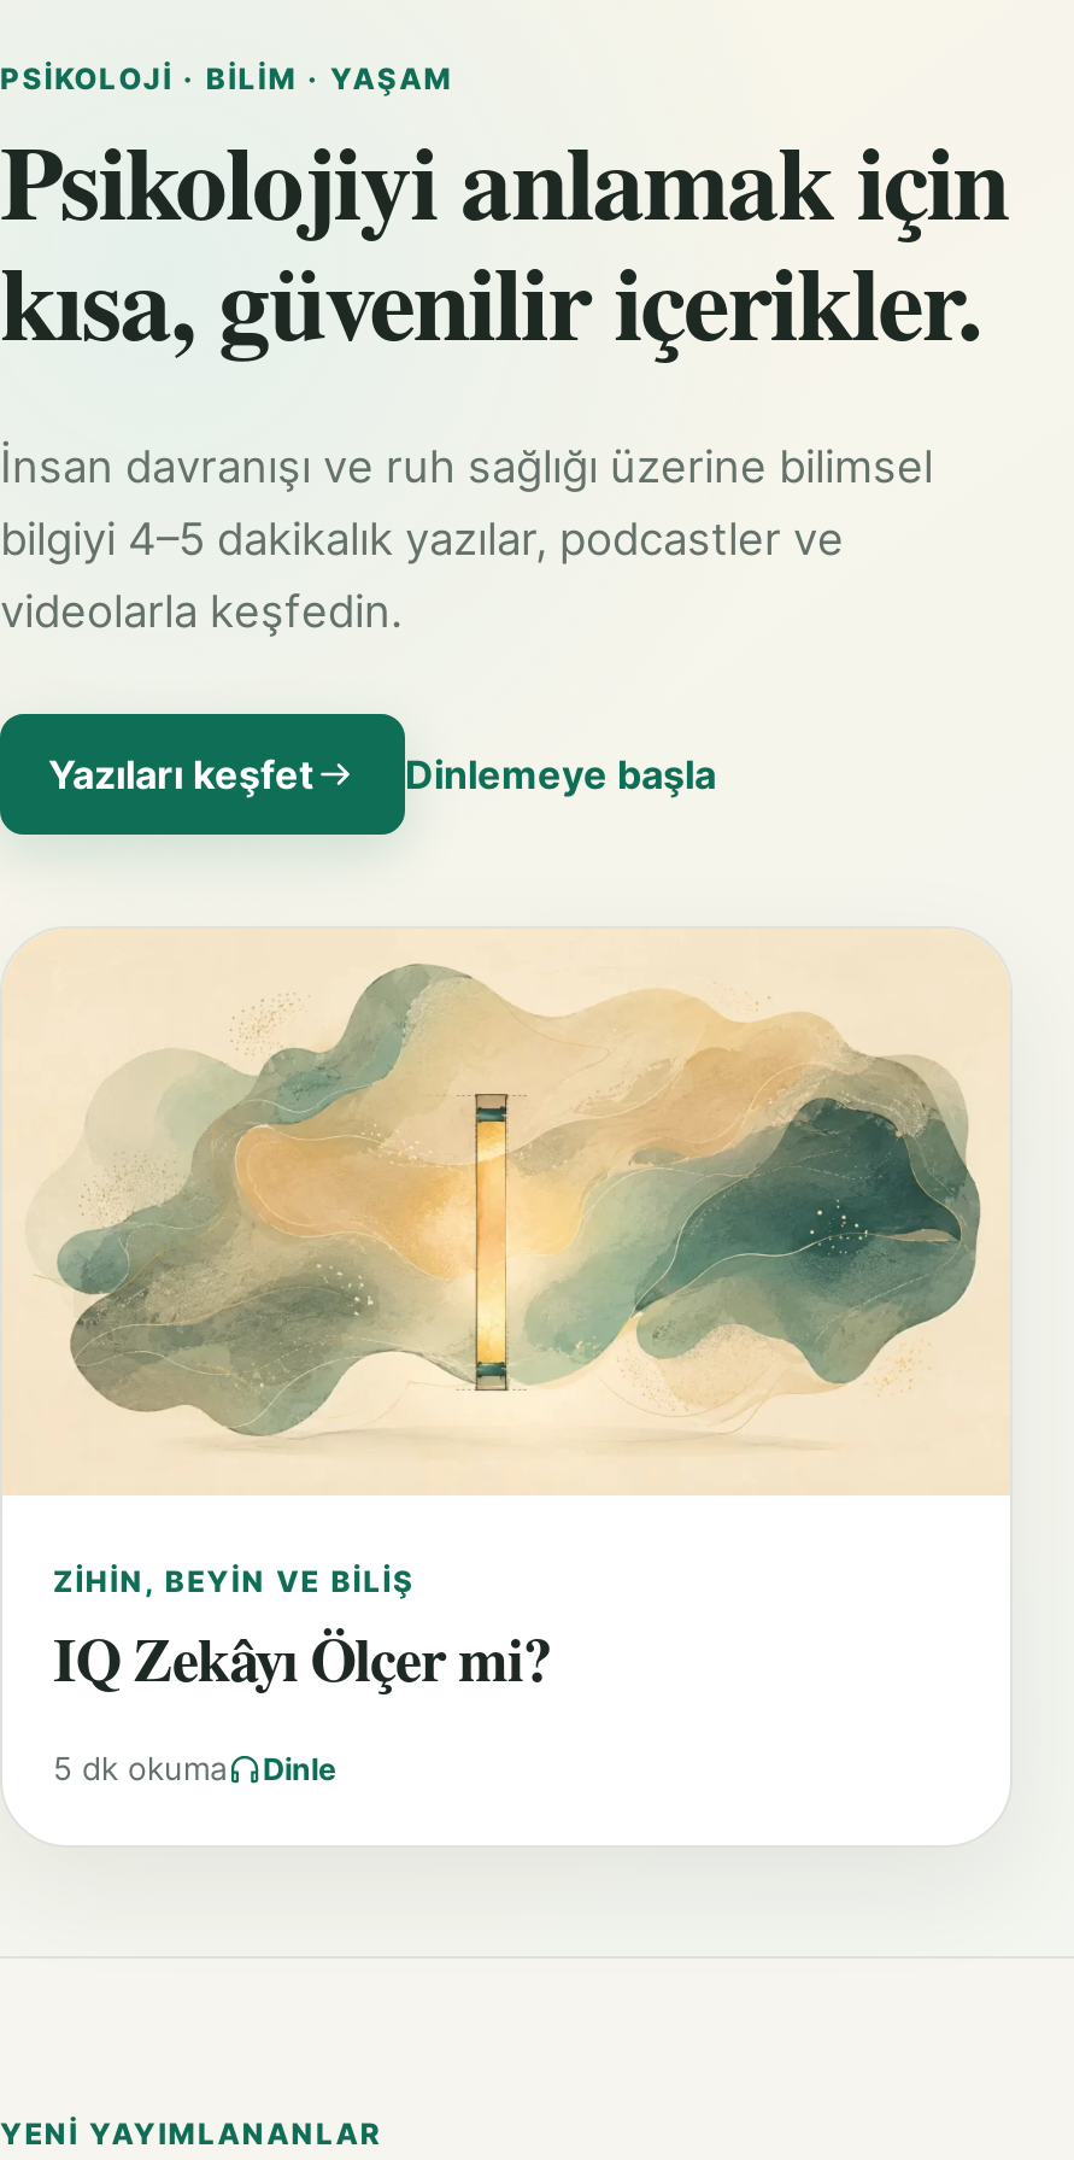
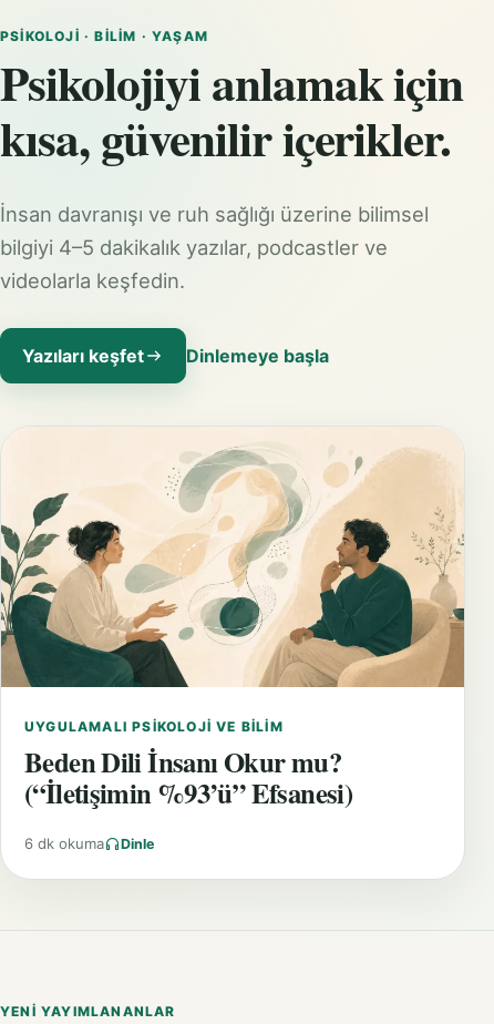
- [image]
- ZIHIN, BEYIN VE BILIŞ
- IQ Zekâyı Ölçer mi?
+ [image]
+ UYGULAMALI PSIKOLOJI VE BILIM
+ Beden Dili İnsanı Okur mu?
+ (“İletişimin %93’ü” Efsanesi)

- 5 dk okuma Dinle
+ 6 dk okuma Dinle
